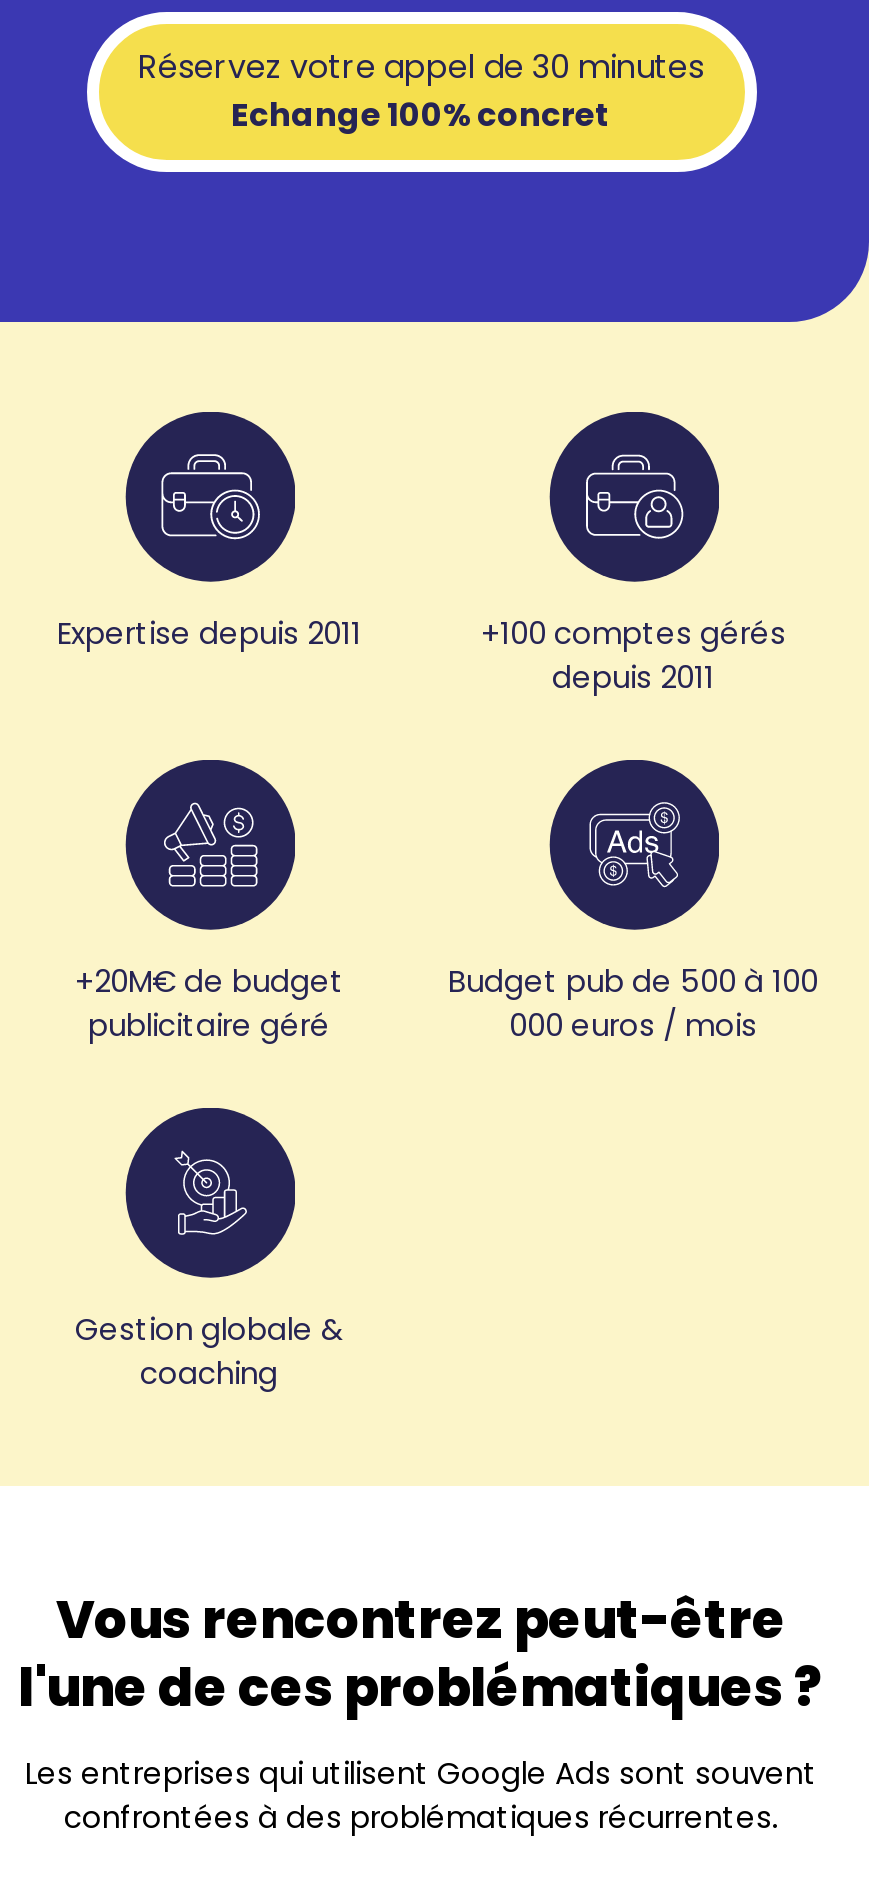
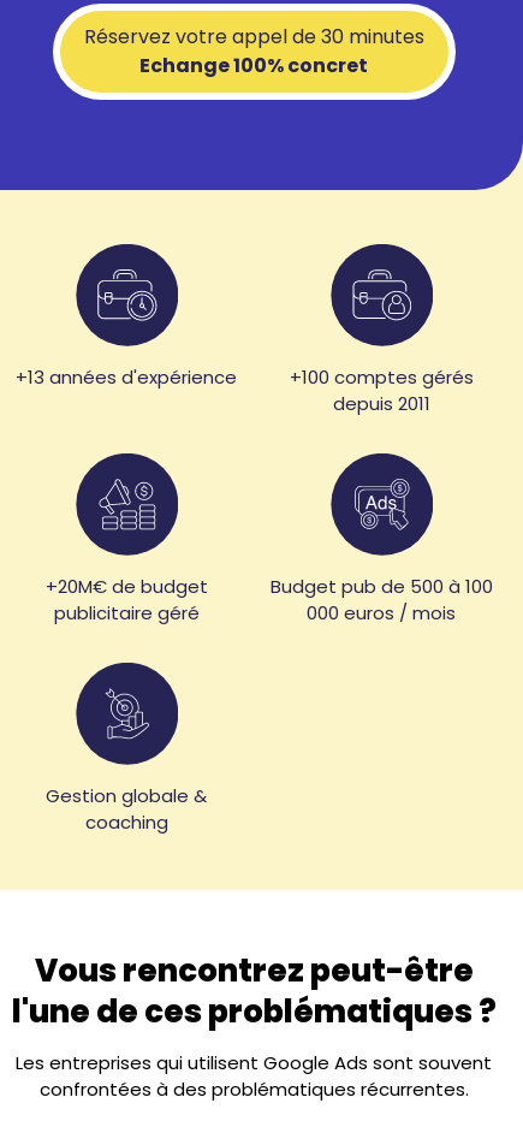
- Expertise depuis 2011
+ +13 années d'expérience
